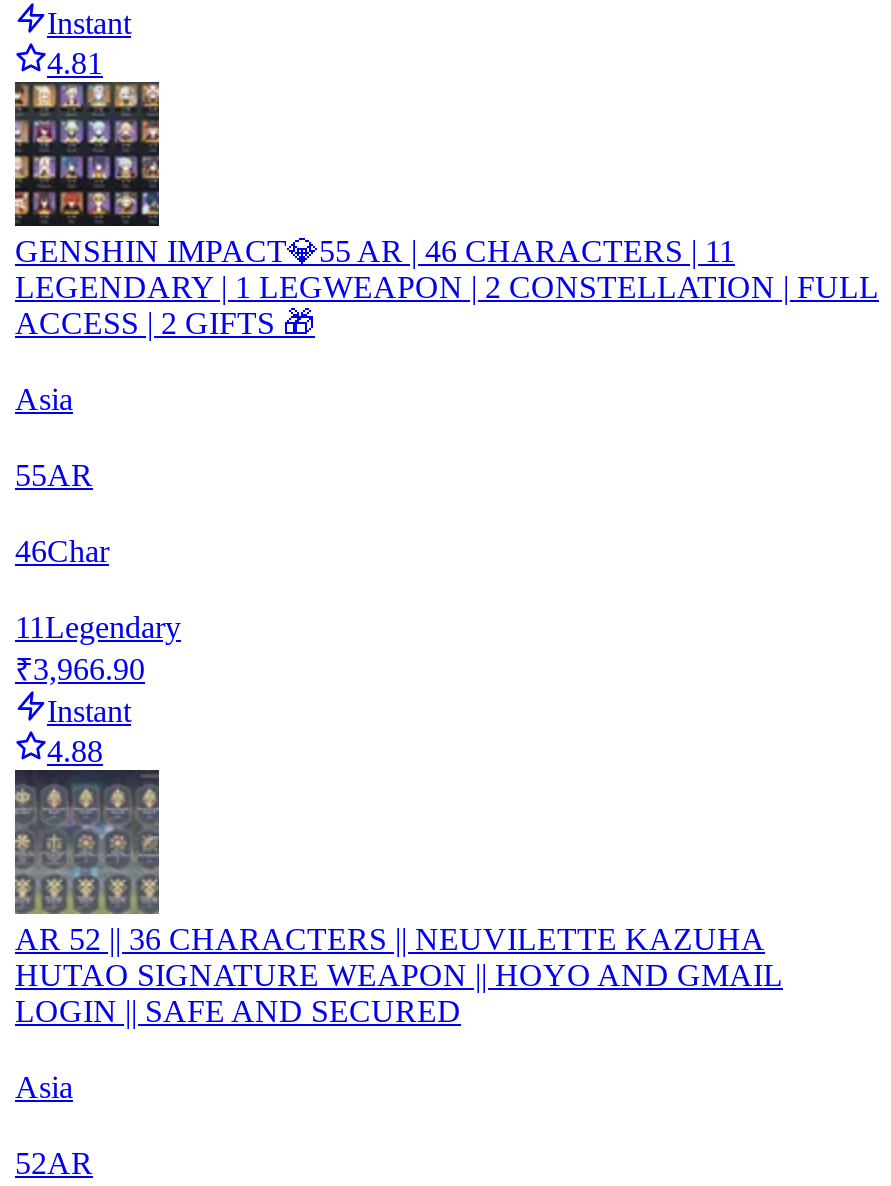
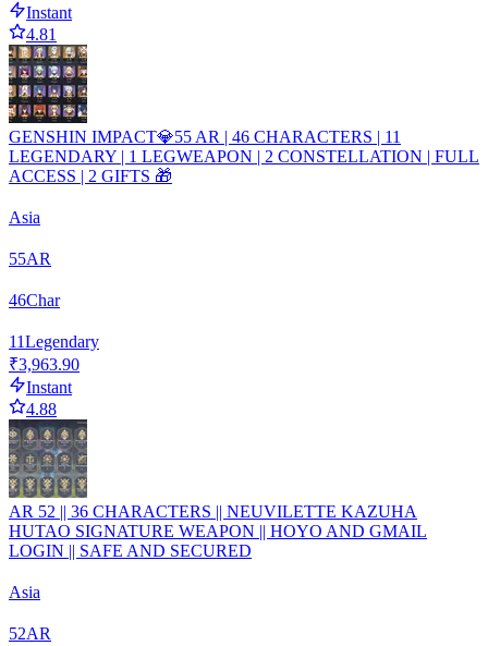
- ₹3,966.90
+ ₹3,963.90
